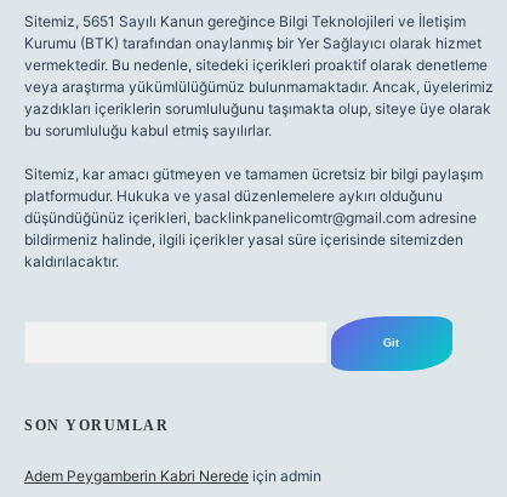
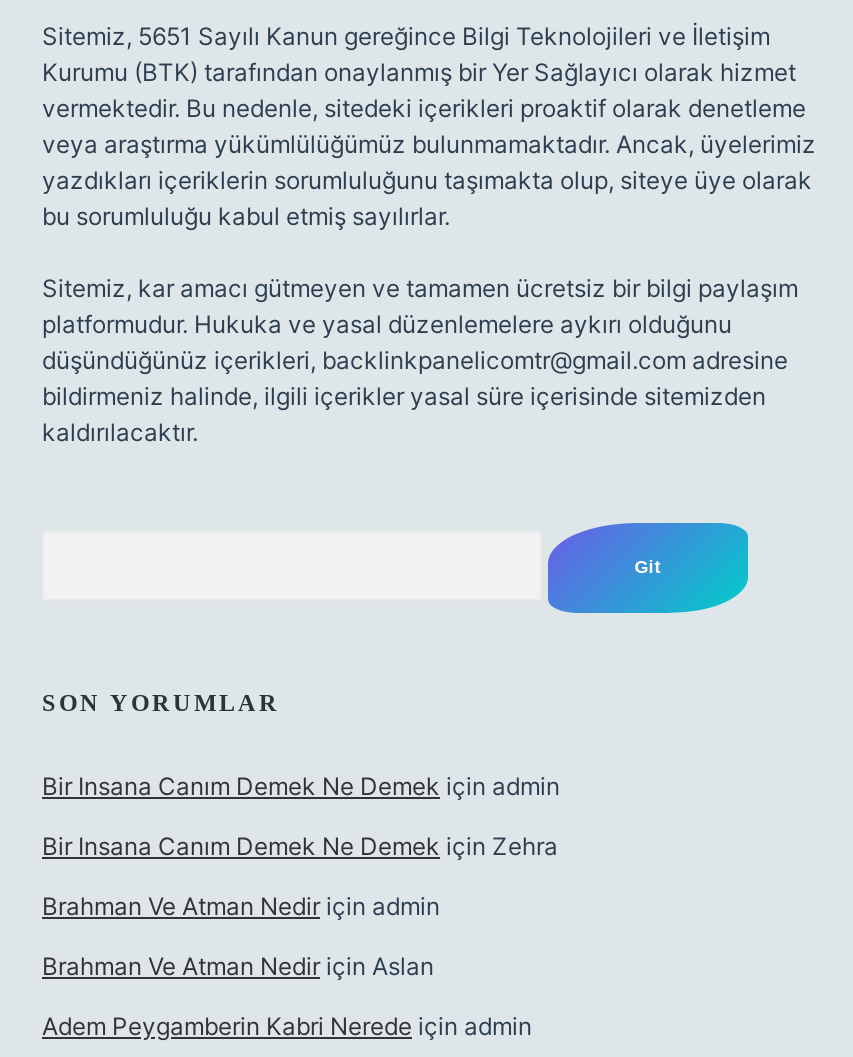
+ Bir Insana Canım Demek Ne Demek için admin
+ Bir Insana Canım Demek Ne Demek için Zehra
+ Brahman Ve Atman Nedir için admin
+ Brahman Ve Atman Nedir için Aslan
